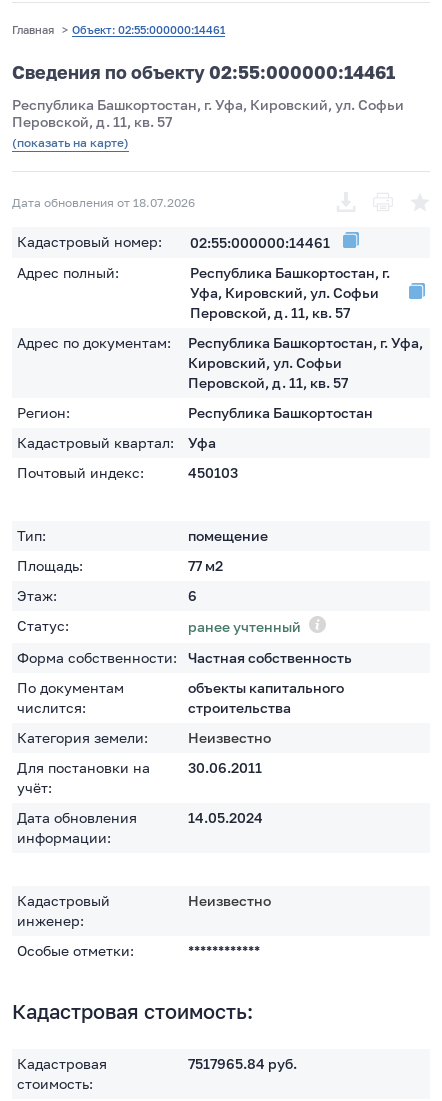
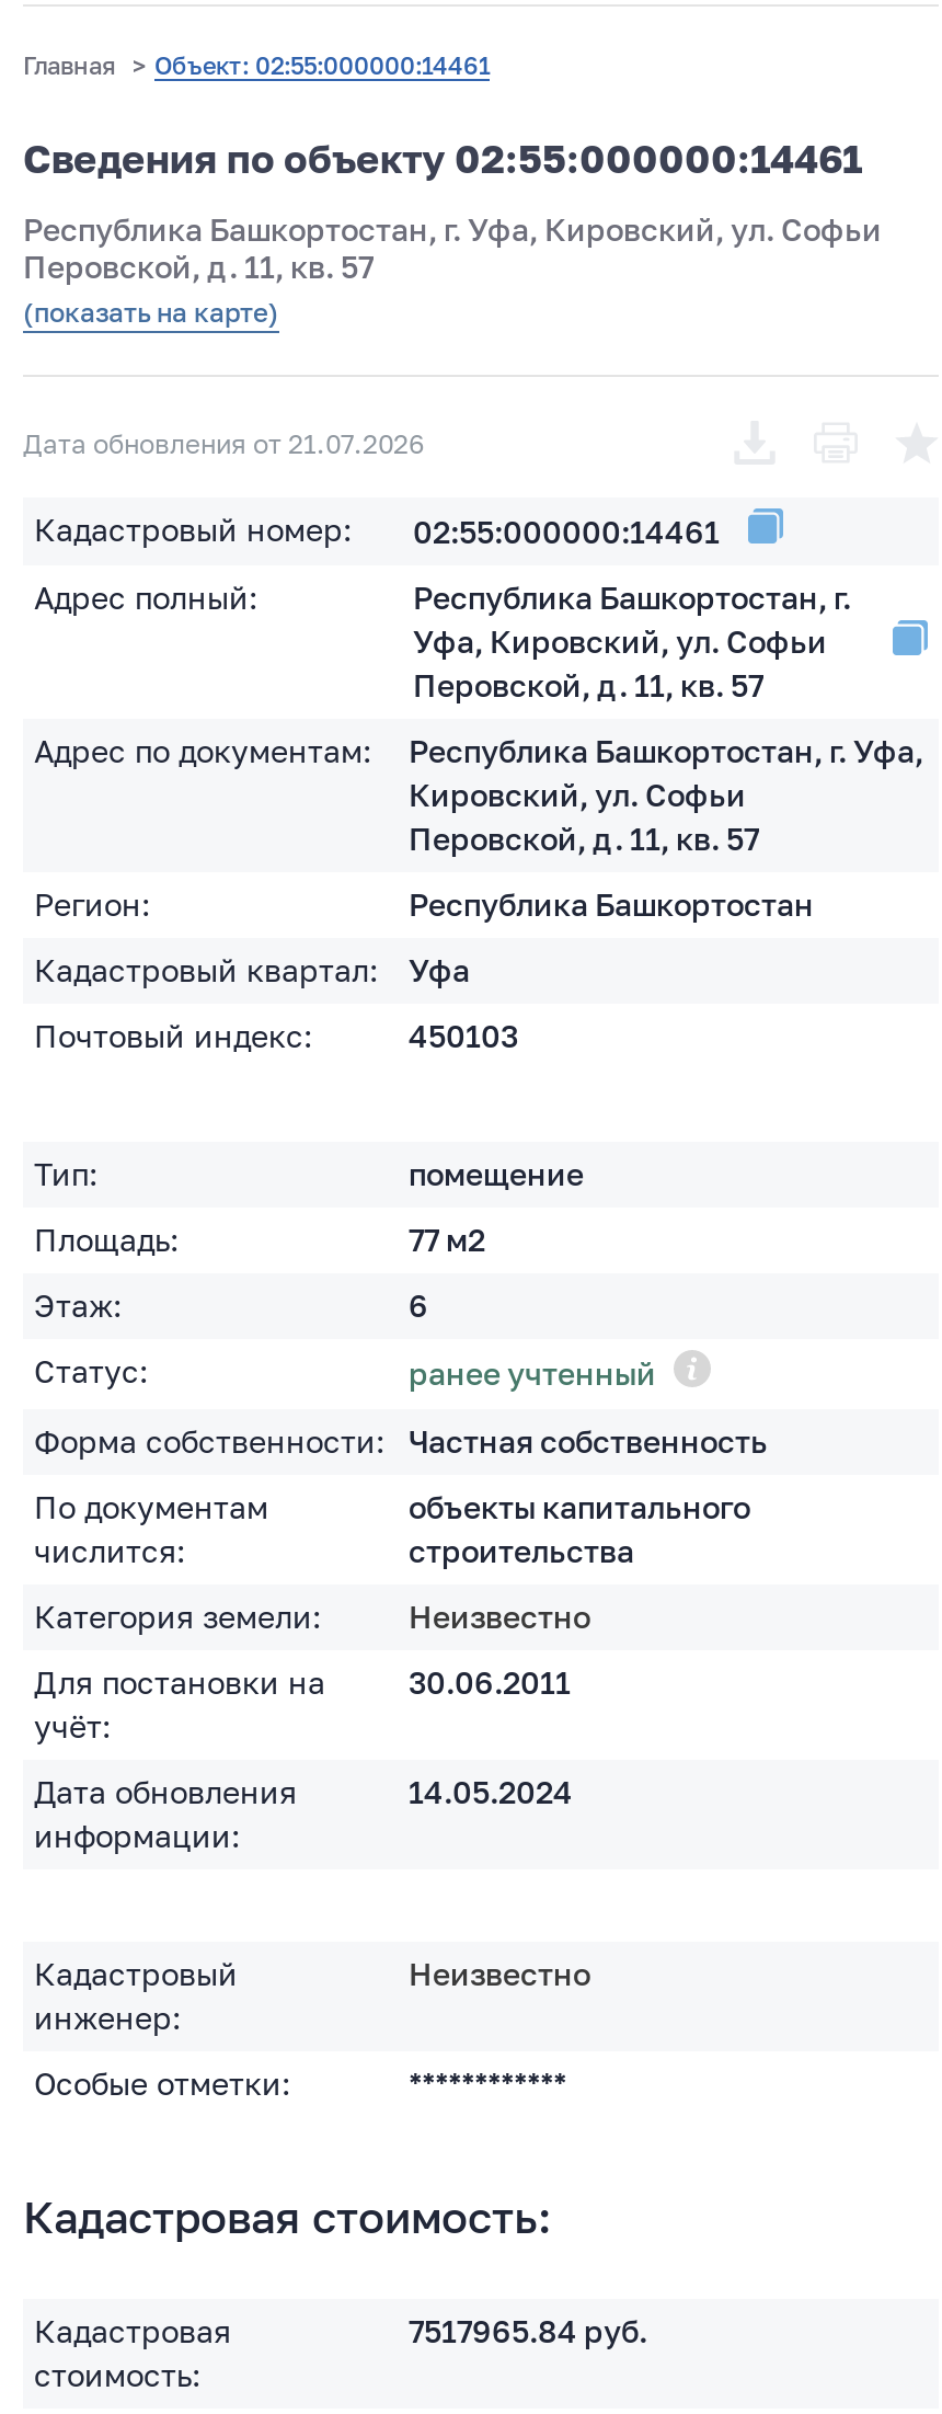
- Дата обновления от 18.07.2026
+ Дата обновления от 21.07.2026
